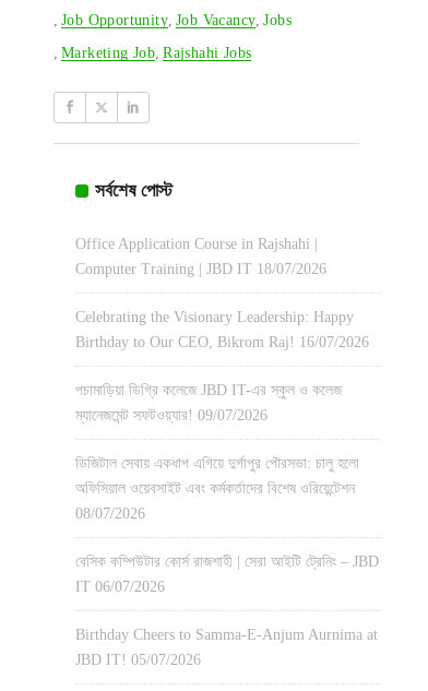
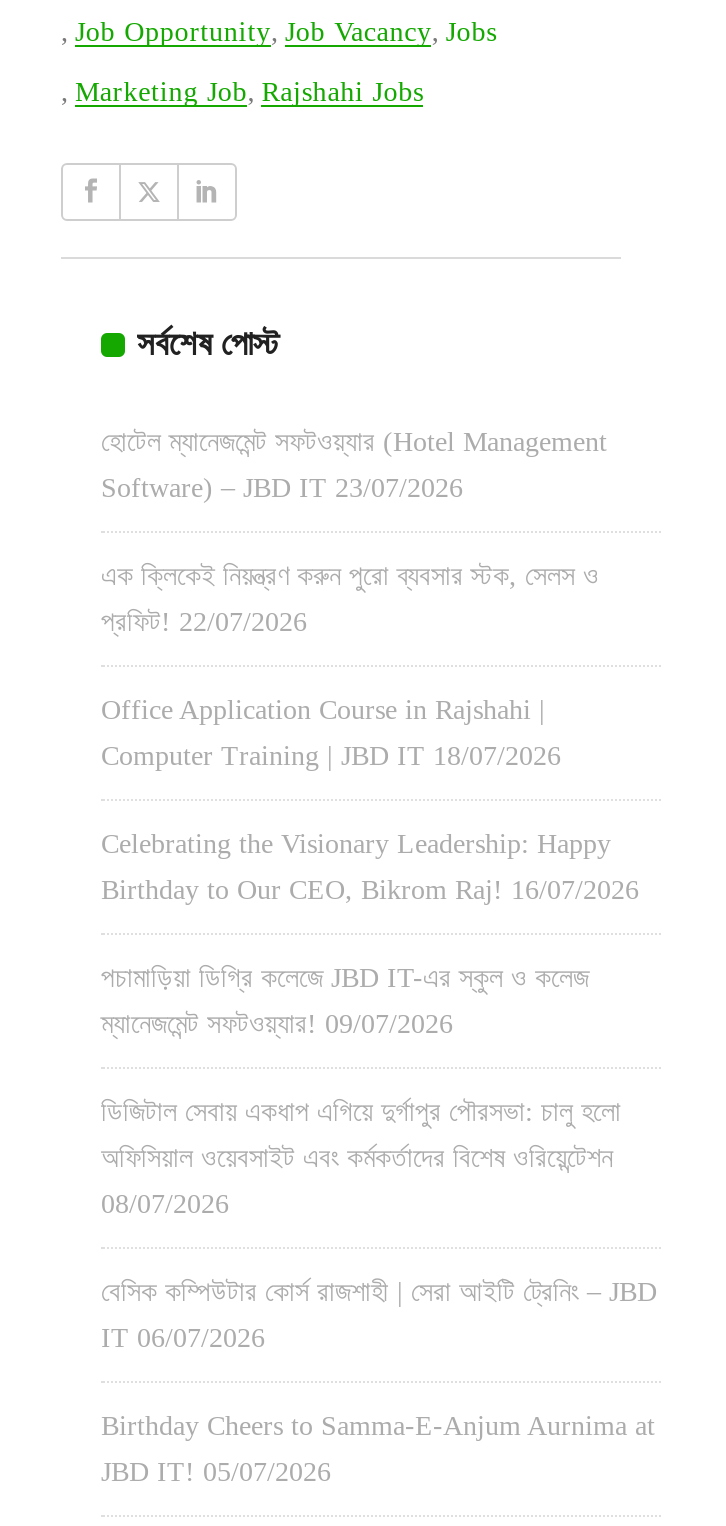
+ হোটেল ম্যানেজমেন্ট সফটওয়্যার (Hotel Management
+ Software) – JBD IT 23/07/2026
+ এক ক্লিকেই নিয়ন্ত্রণ করুন পুরো ব্যবসার স্টক, সেলস ও
+ প্রফিট! 22/07/2026
